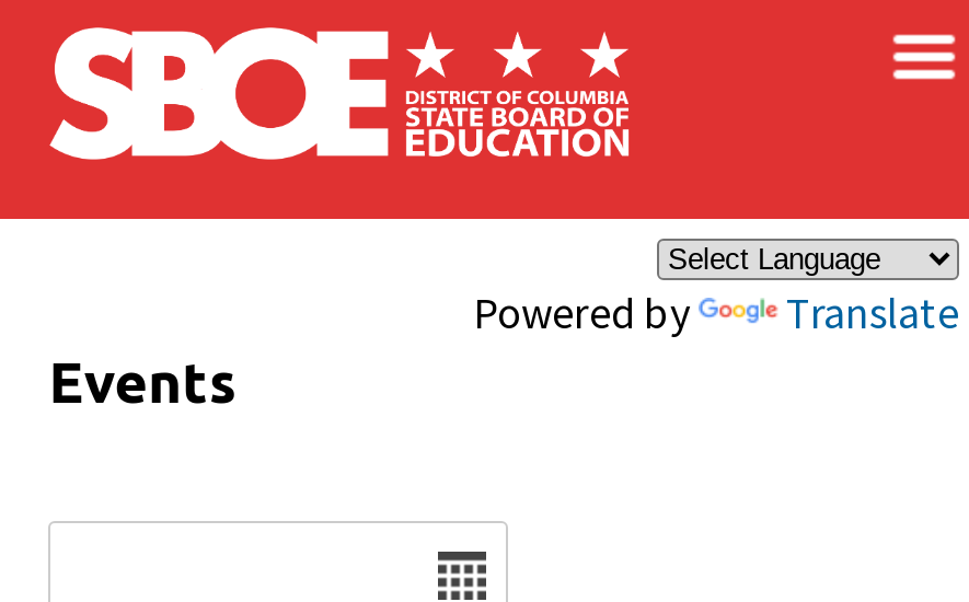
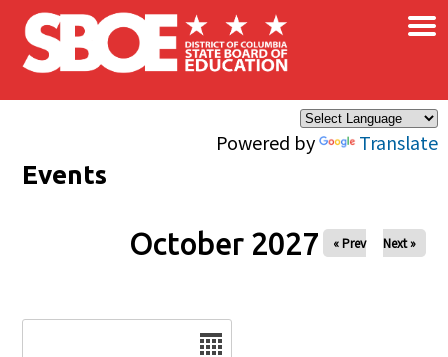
+ October 2027
+ « Prev
+ Next »
